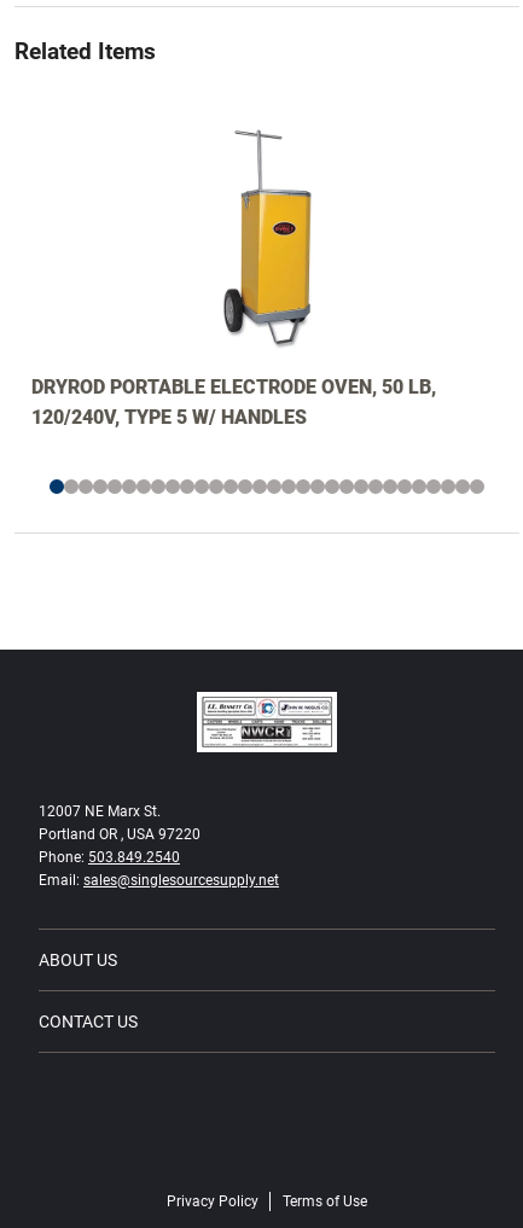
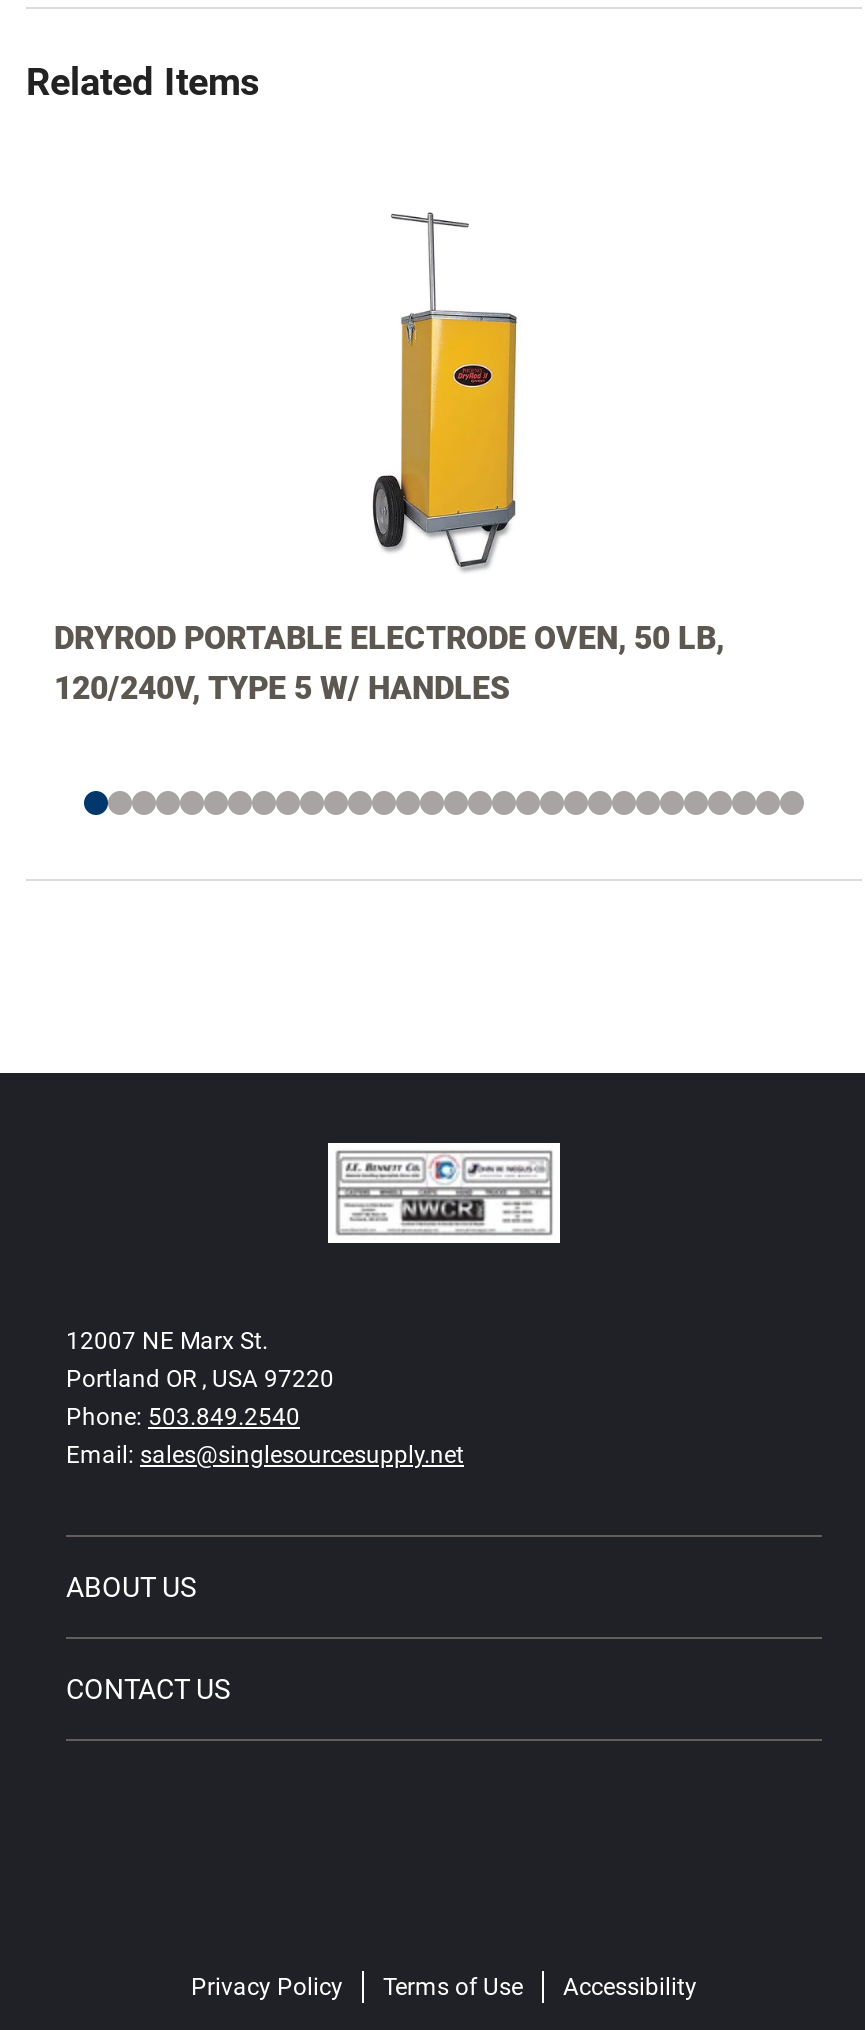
+ Accessibility
